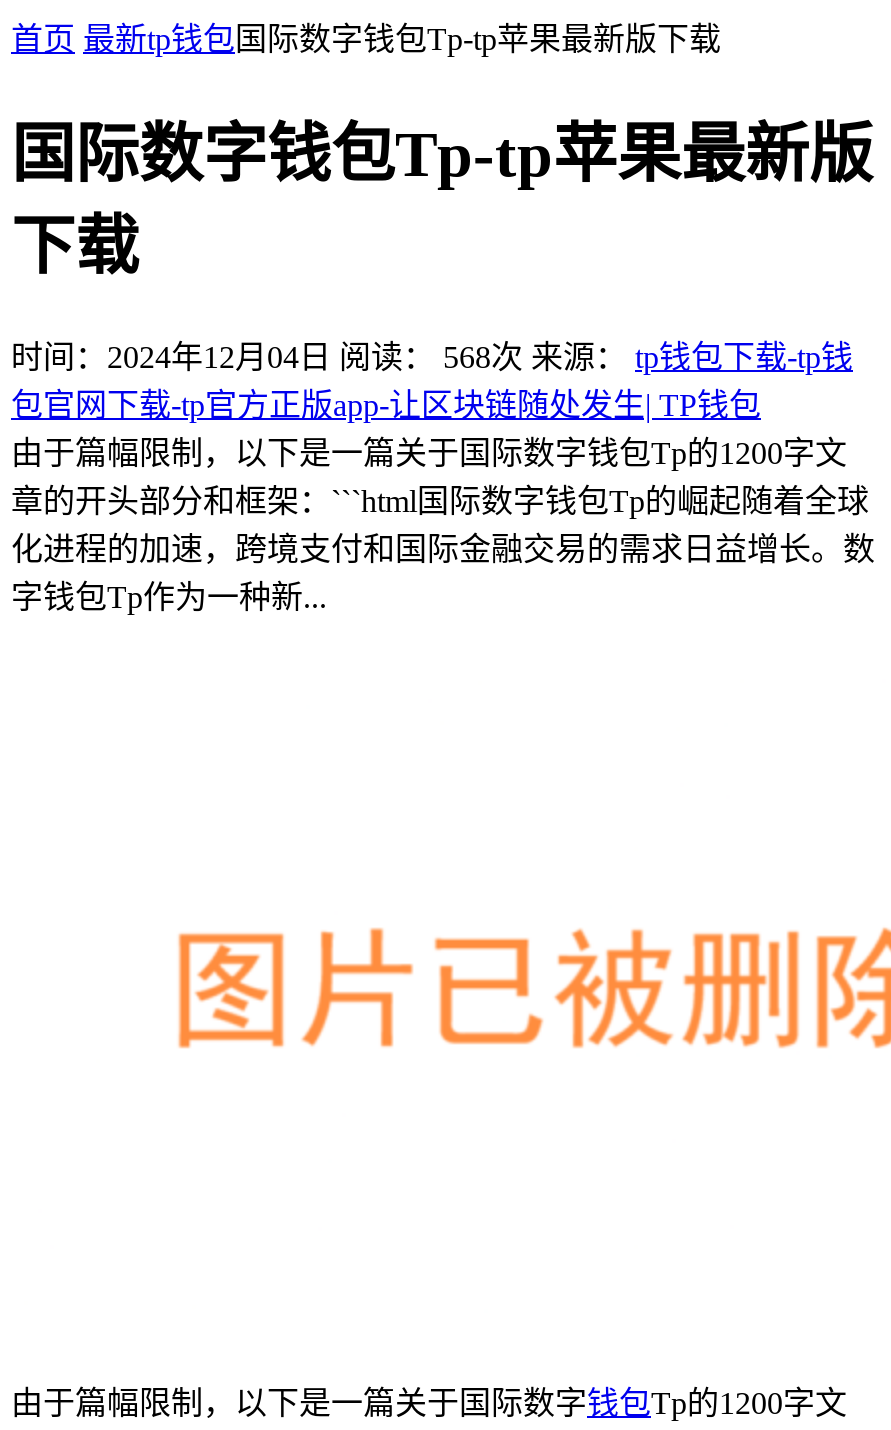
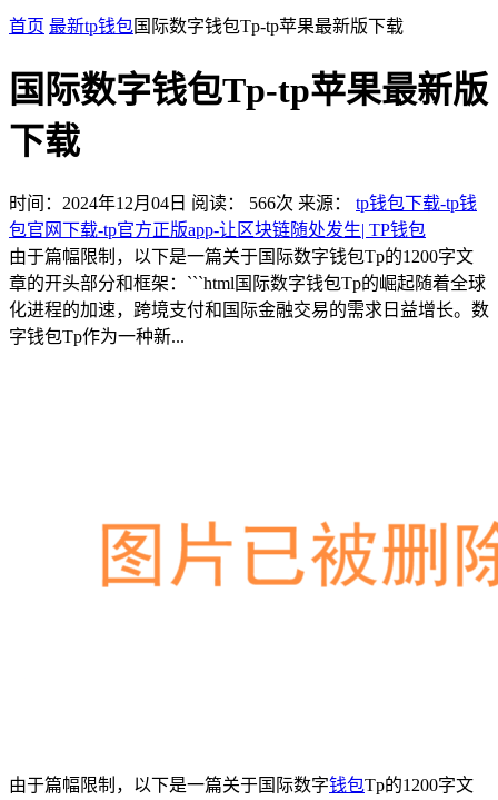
- 时间：2024年12月04日 阅读：568次 来源：tp钱包下载-tp钱
+ 时间：2024年12月04日 阅读：566次 来源：tp钱包下载-tp钱
